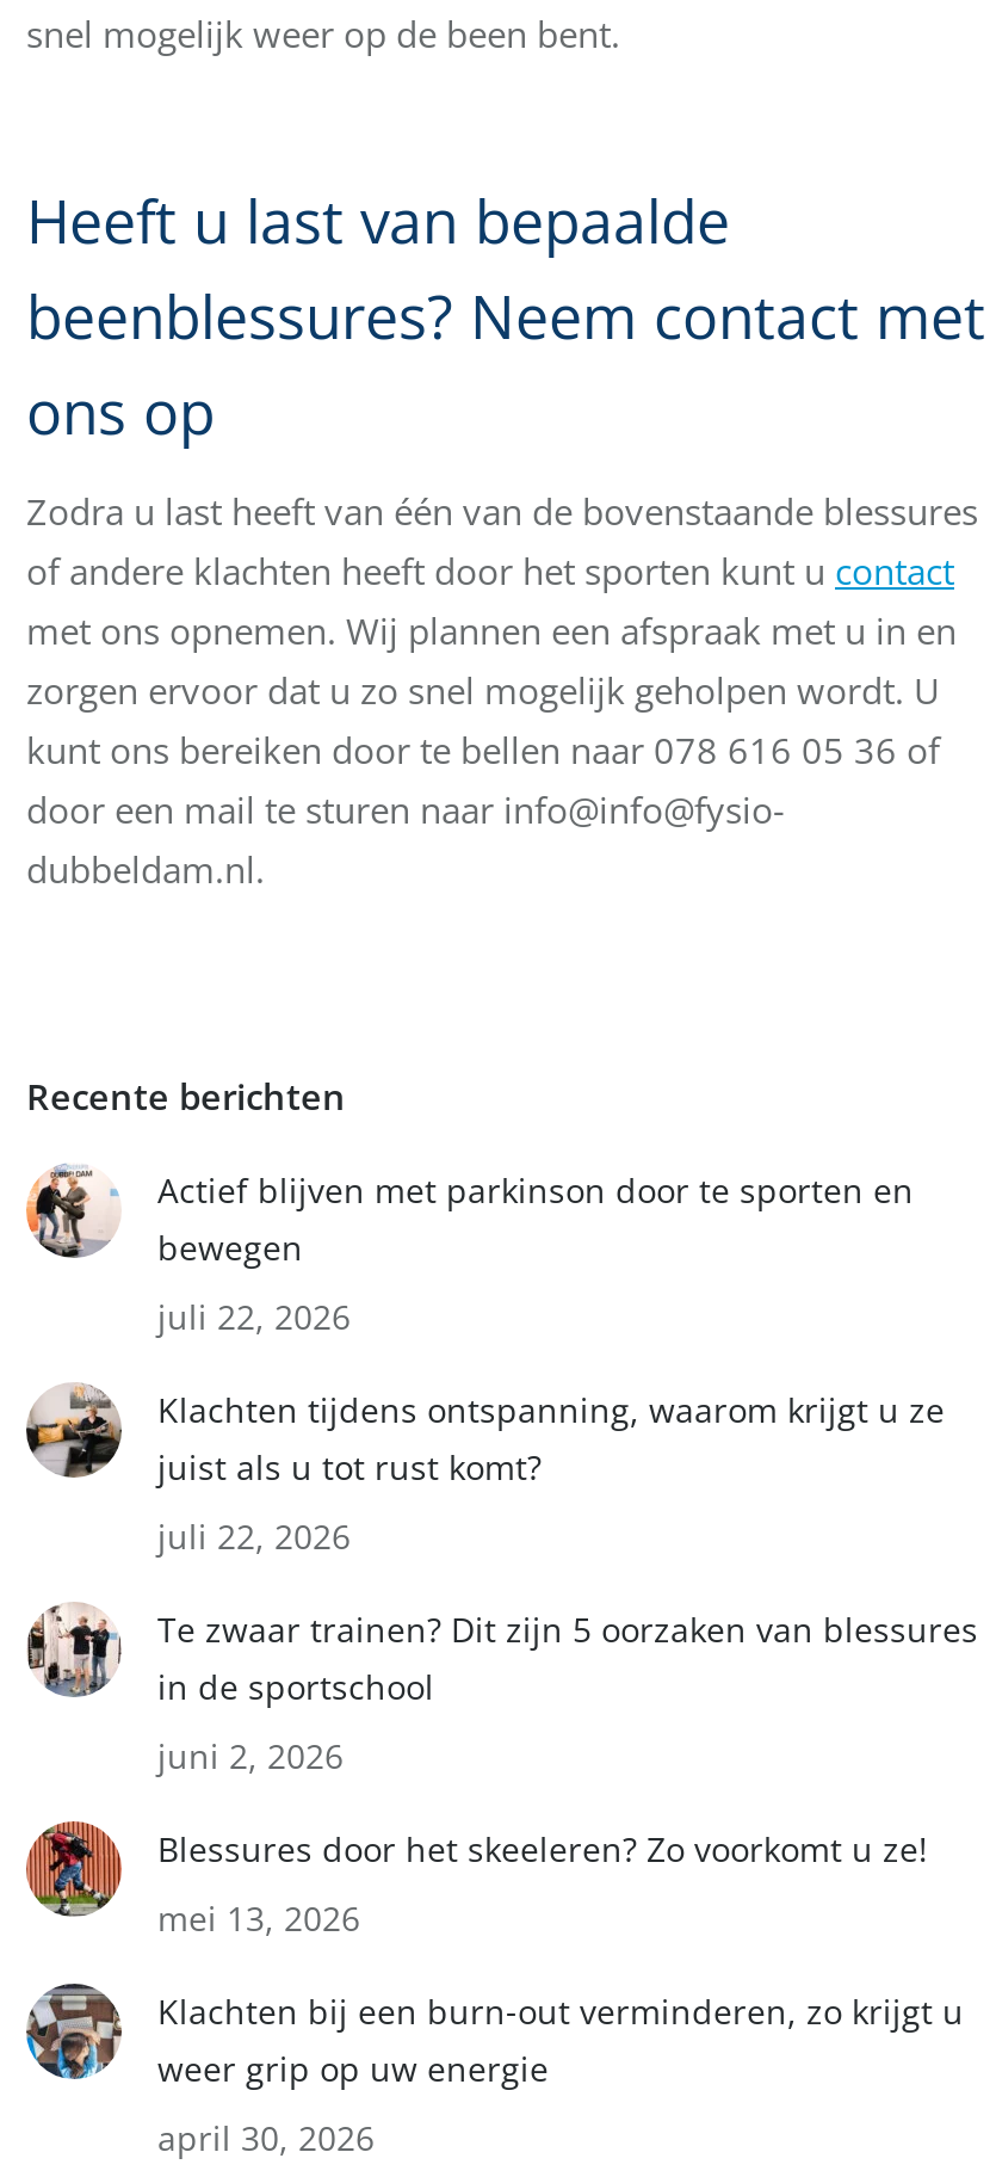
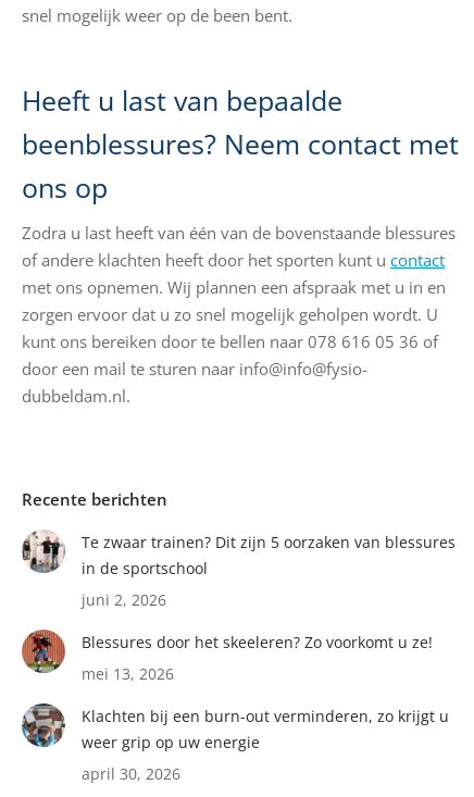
- [image]
- Actief blijven met parkinson door te sporten en
- bewegen
- juli 22, 2026
- Klachten tijdens ontspanning, waarom krijgt u ze
- juist als u tot rust komt?
- juli 22, 2026

- [image]
